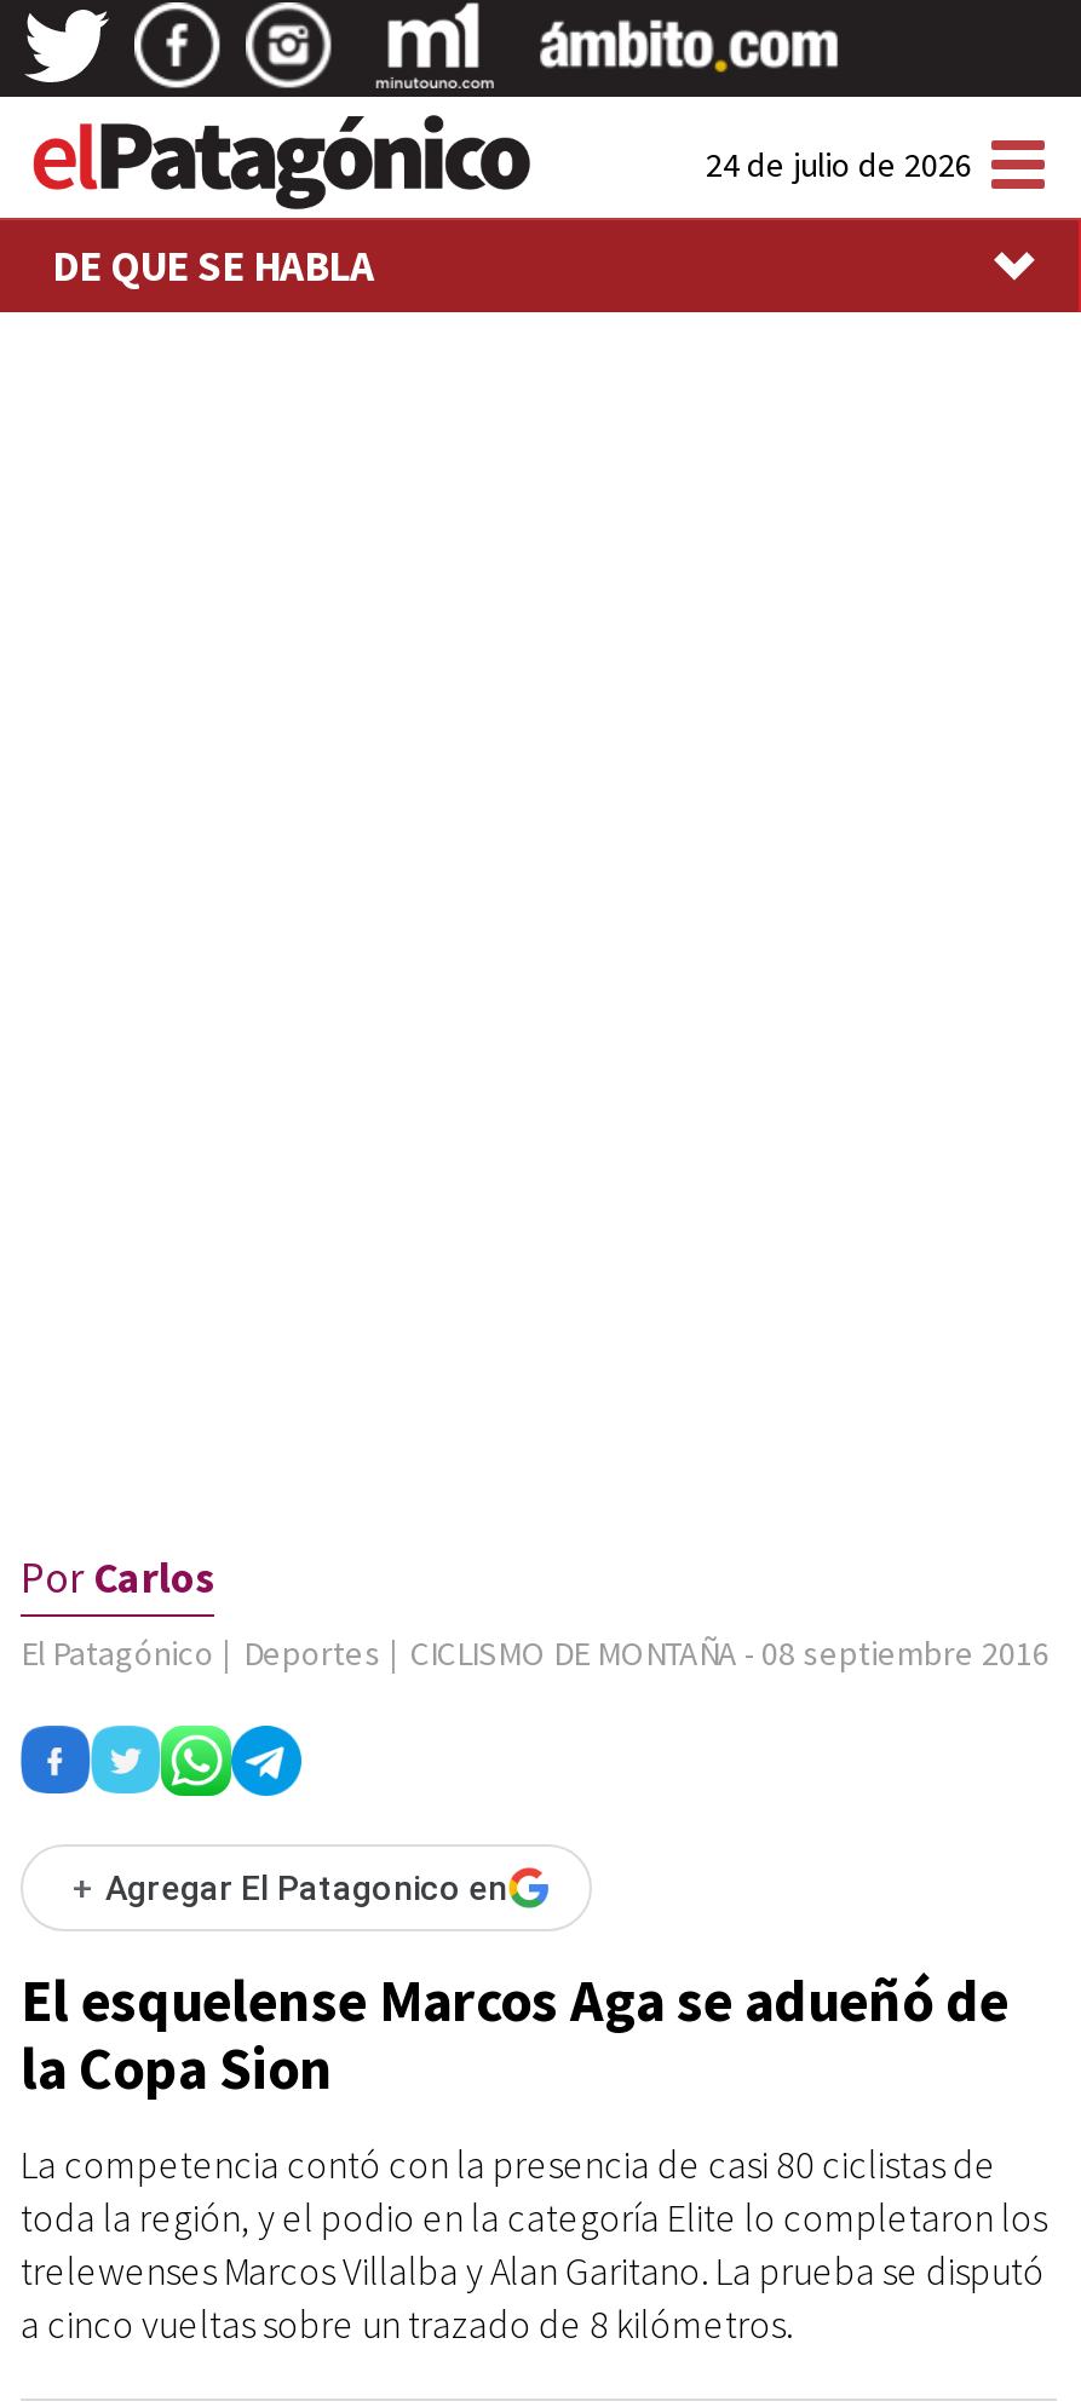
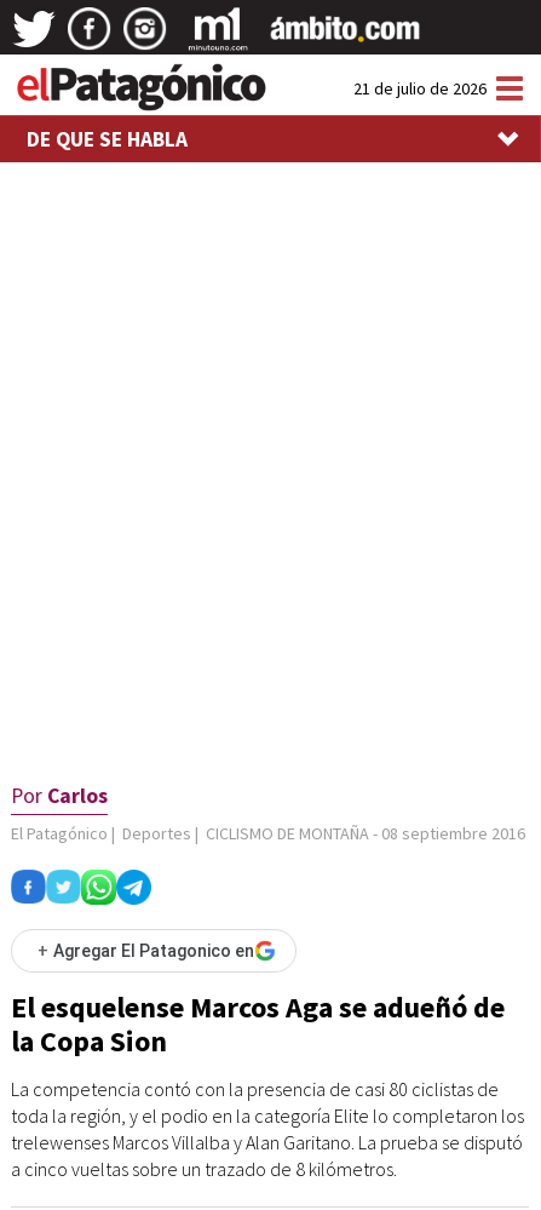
- 24 de julio de 2026
+ 21 de julio de 2026
